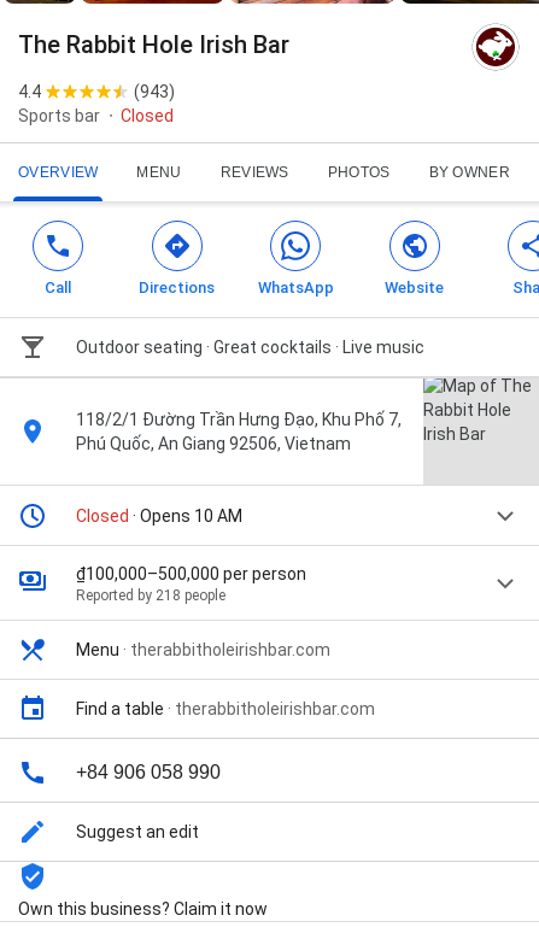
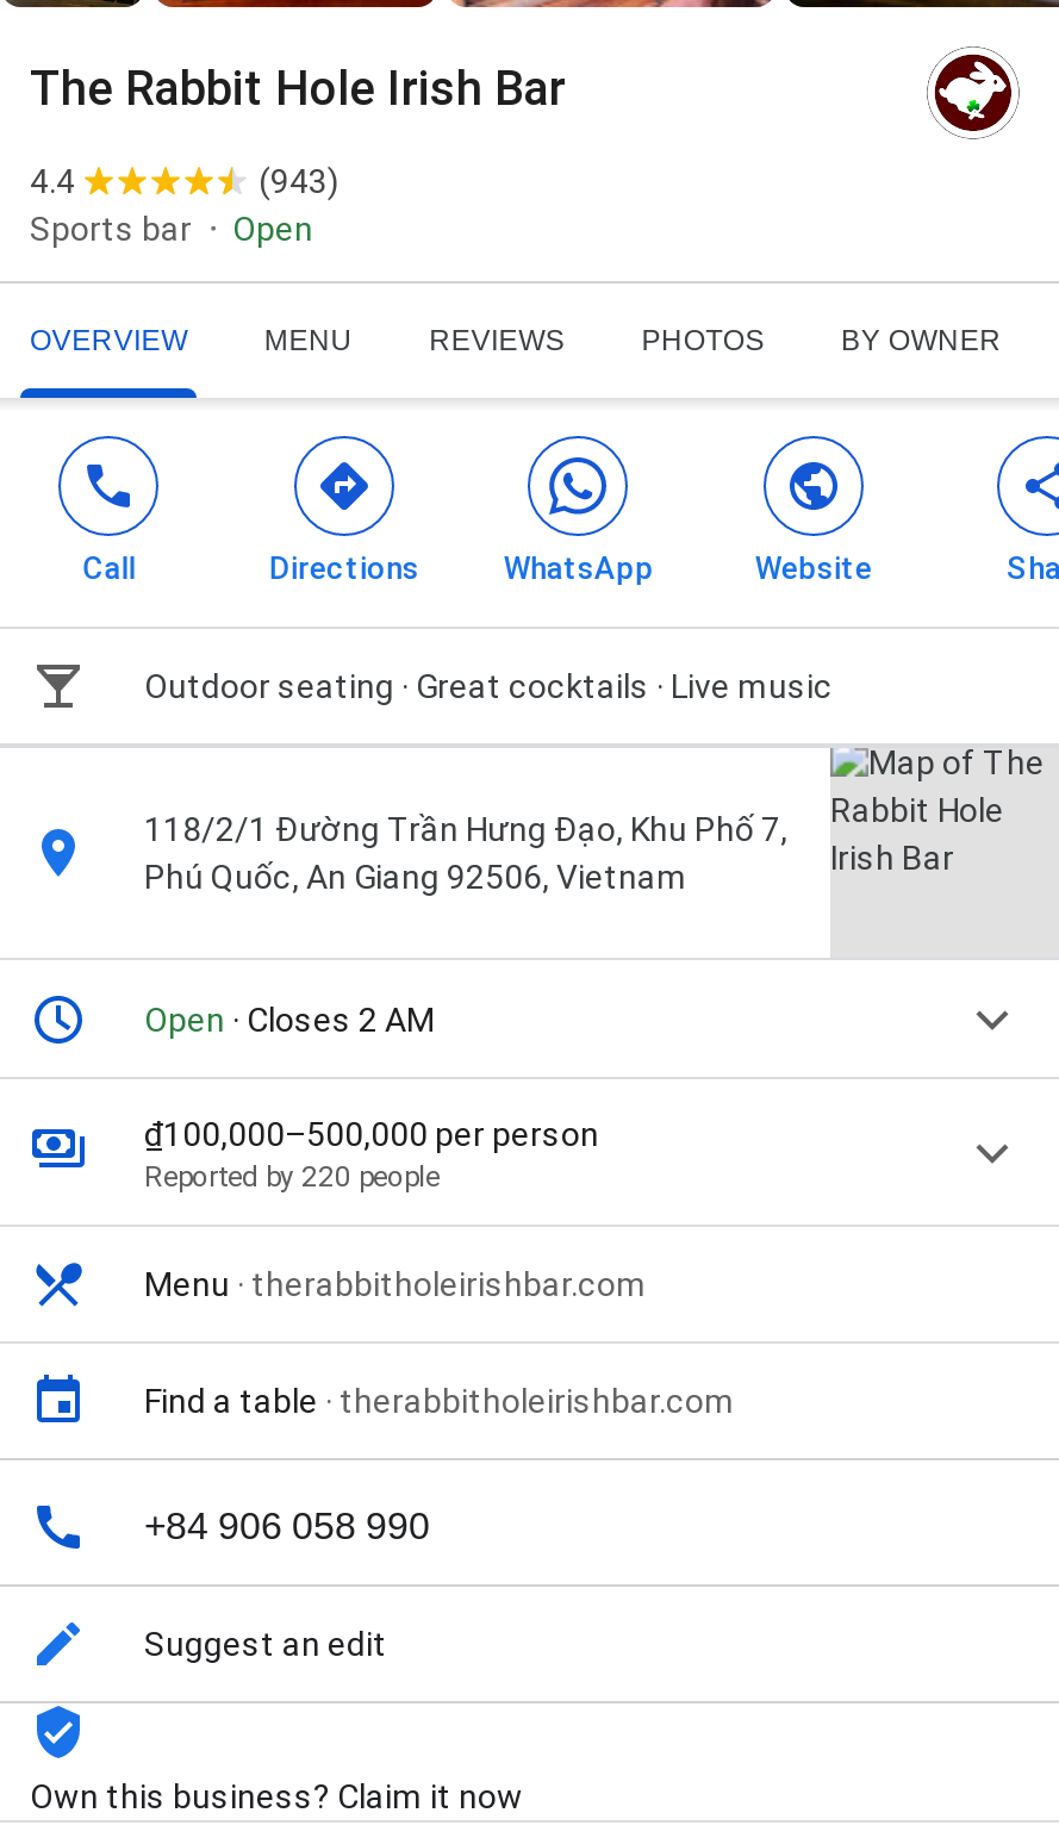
- Closed
+ Open

- Closed · Opens 10 AM
+ Open · Closes 2 AM

- Reported by 218 people
+ Reported by 220 people
